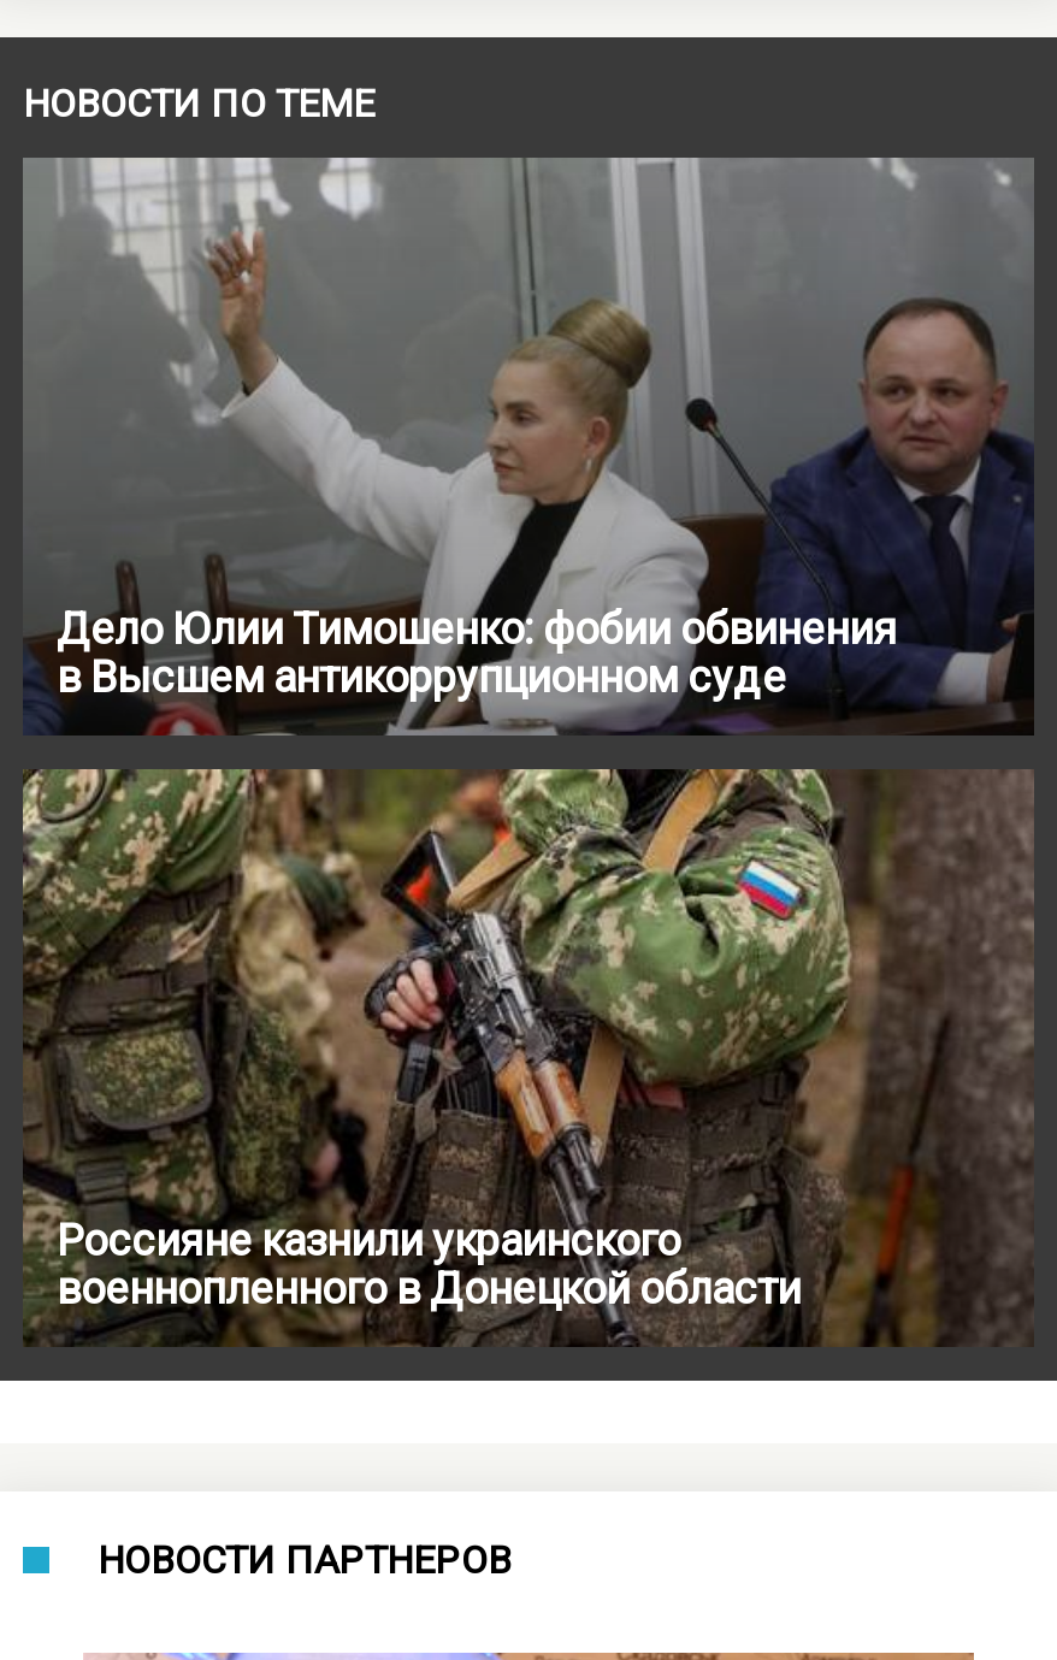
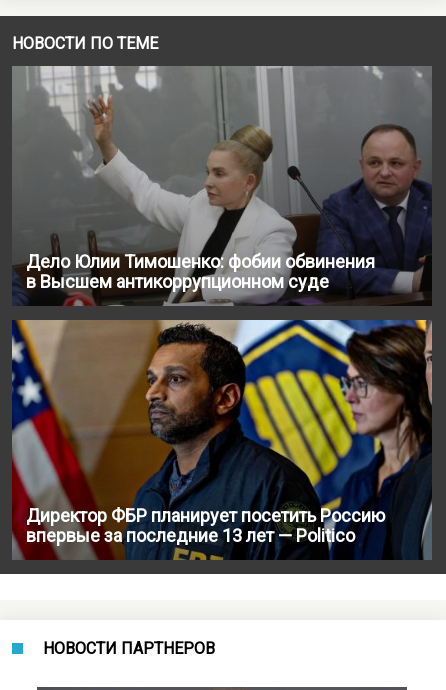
- [image]
- Россияне казнили украинского
- военнопленного в Донецкой области
+ [image]
+ Директор ФБР планирует посетить Россию
+ впервые за последние 13 лет — Politico
